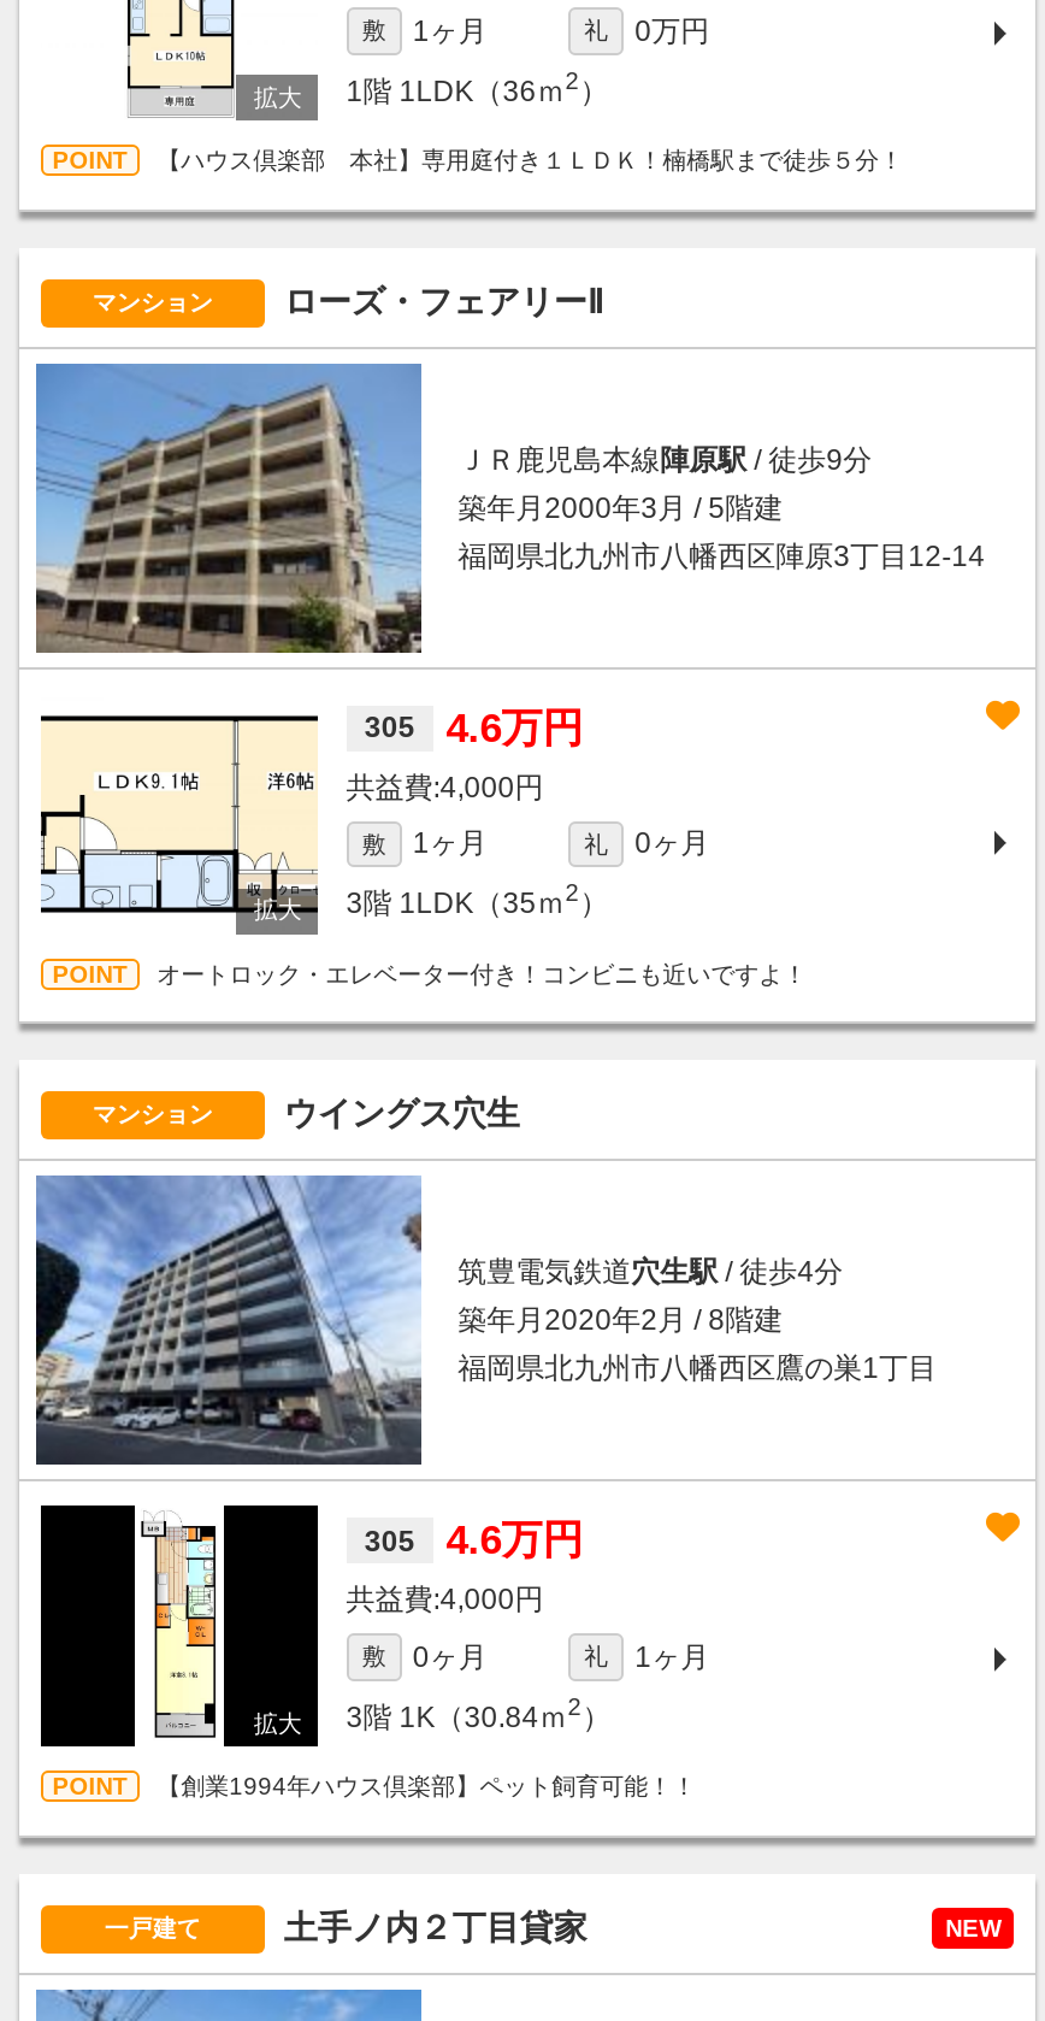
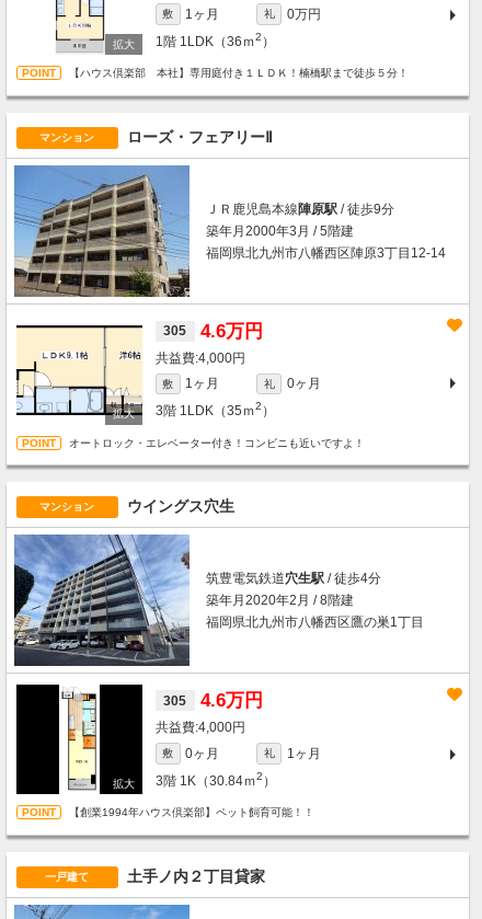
- NEW
